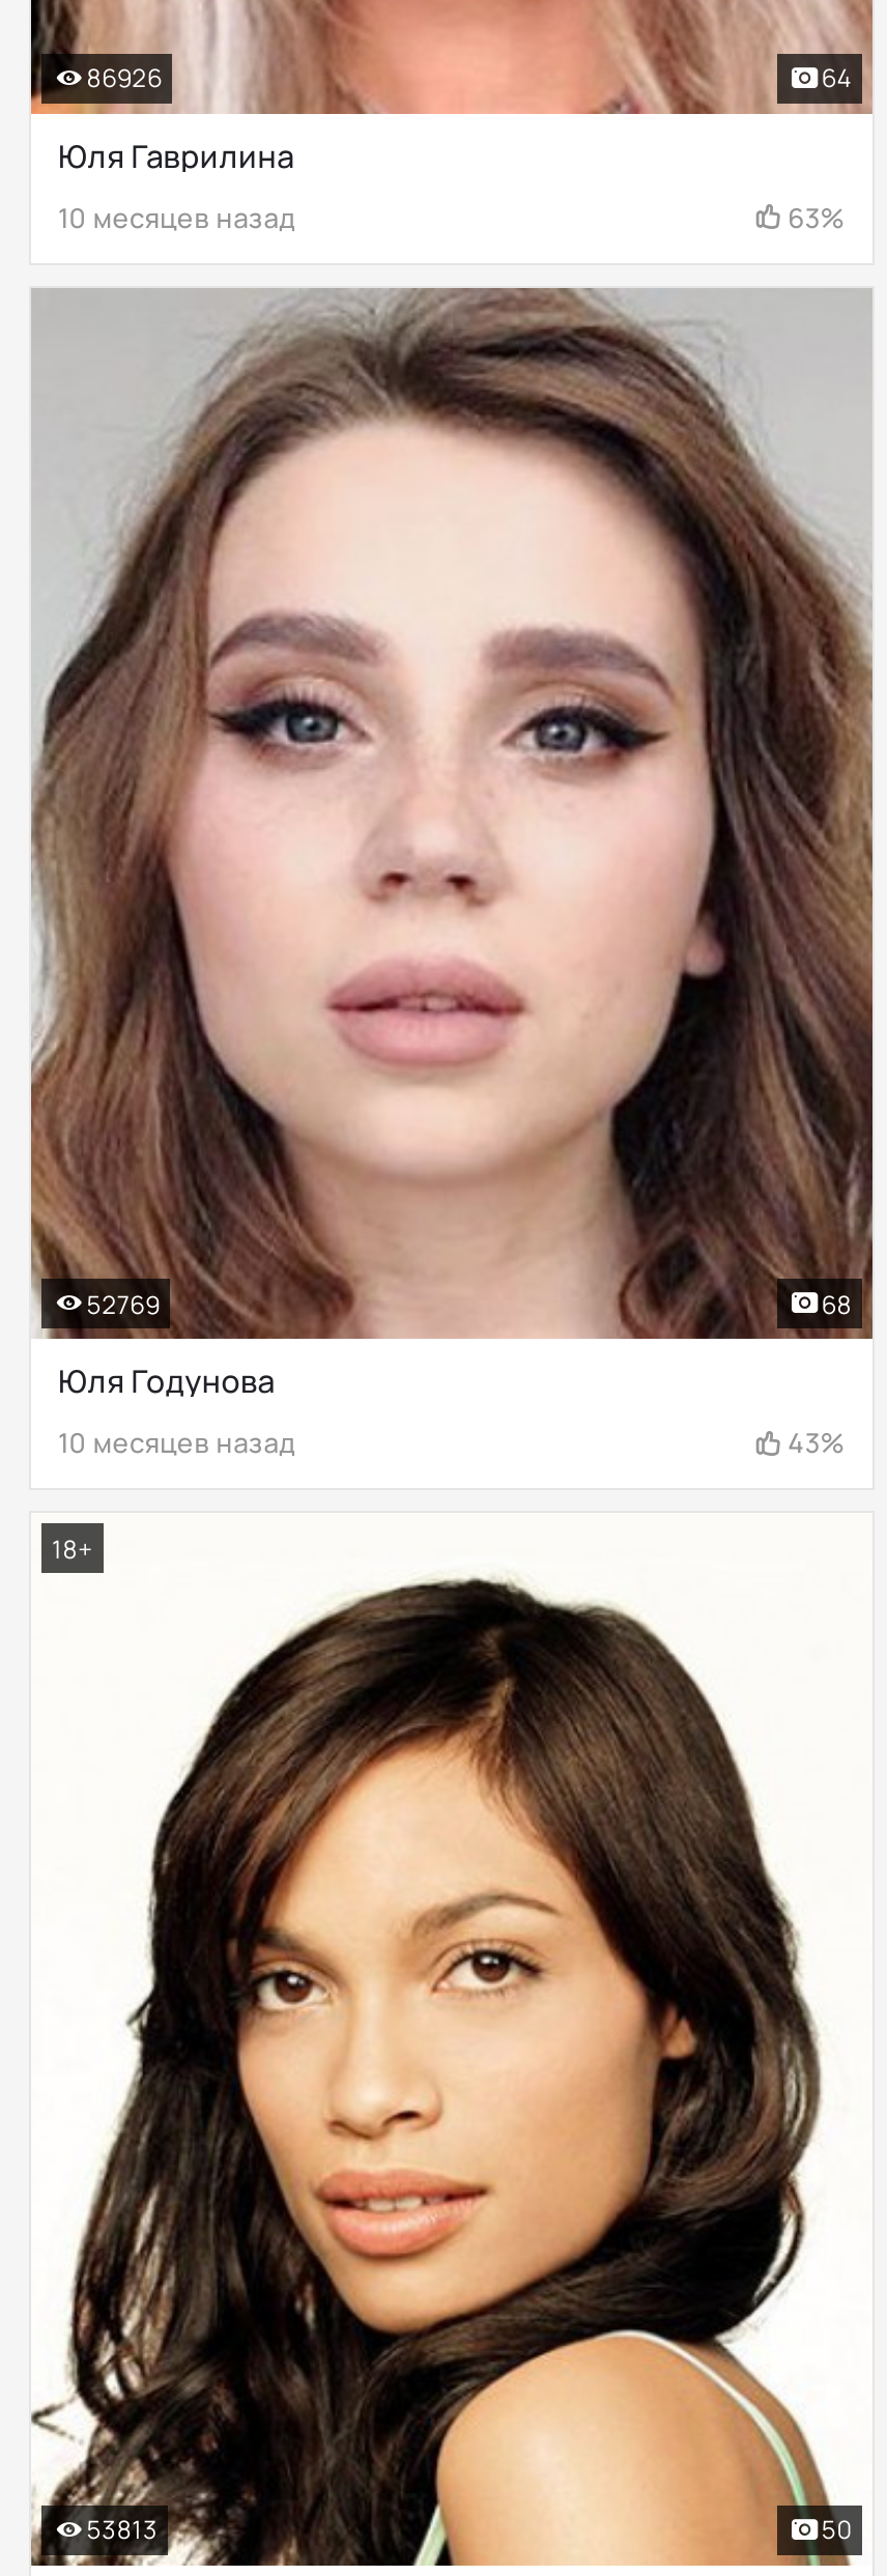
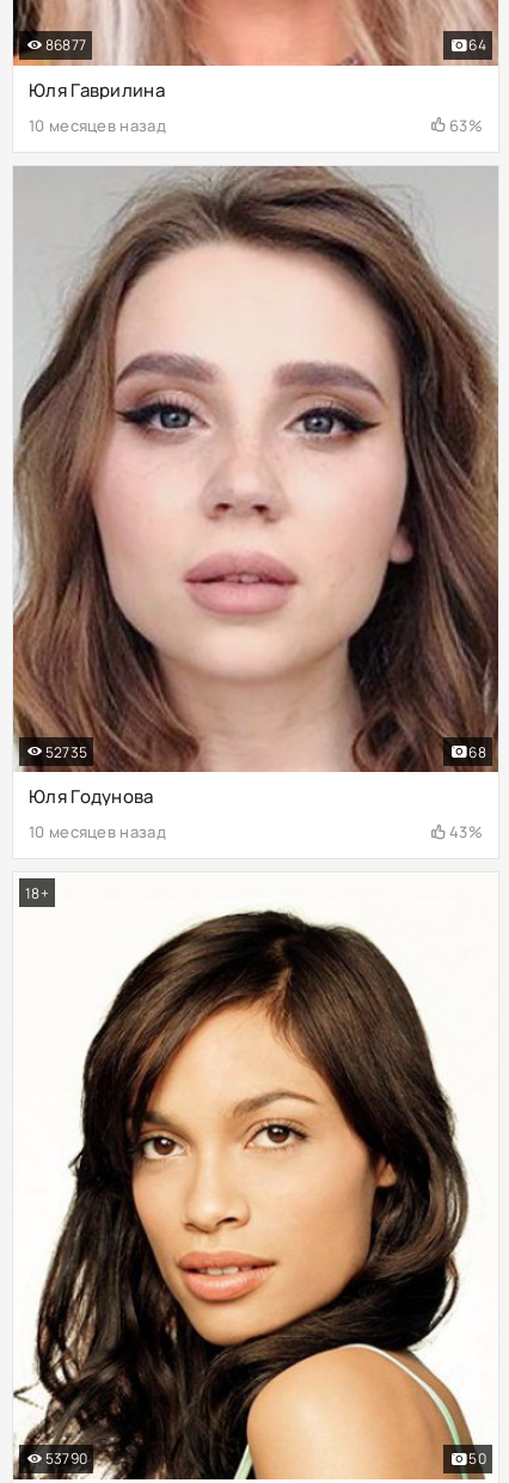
- 86926
+ 86877

- 52769
+ 52735

- 53813
+ 53790
